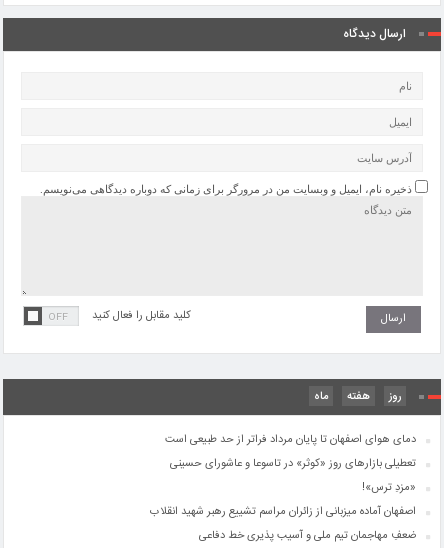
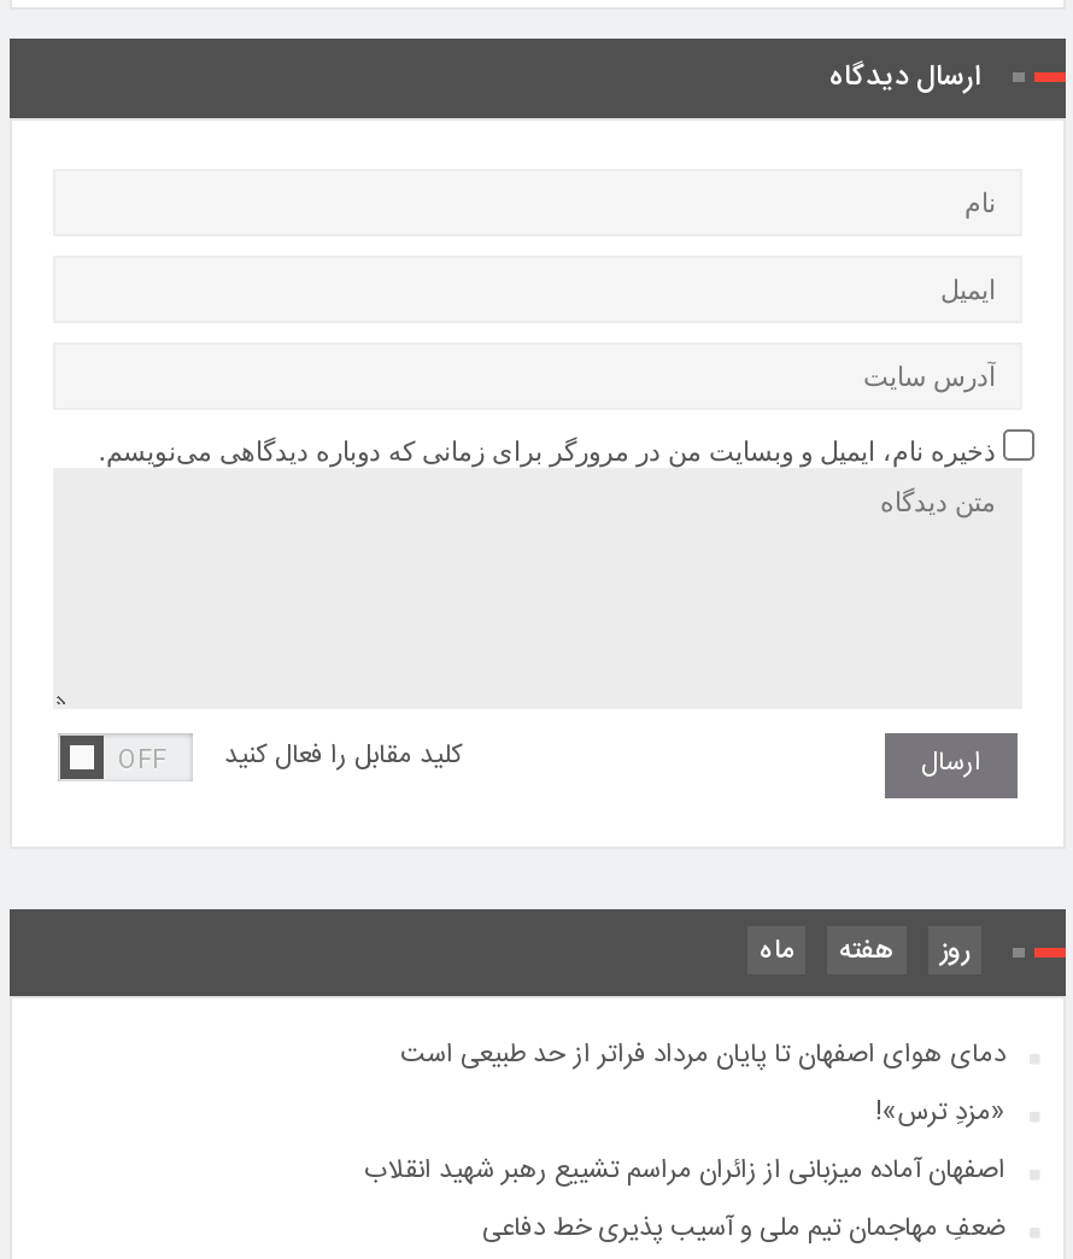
- تعطیلی بازارهای روز «کوثر» در تاسوعا و عاشورای حسینی
